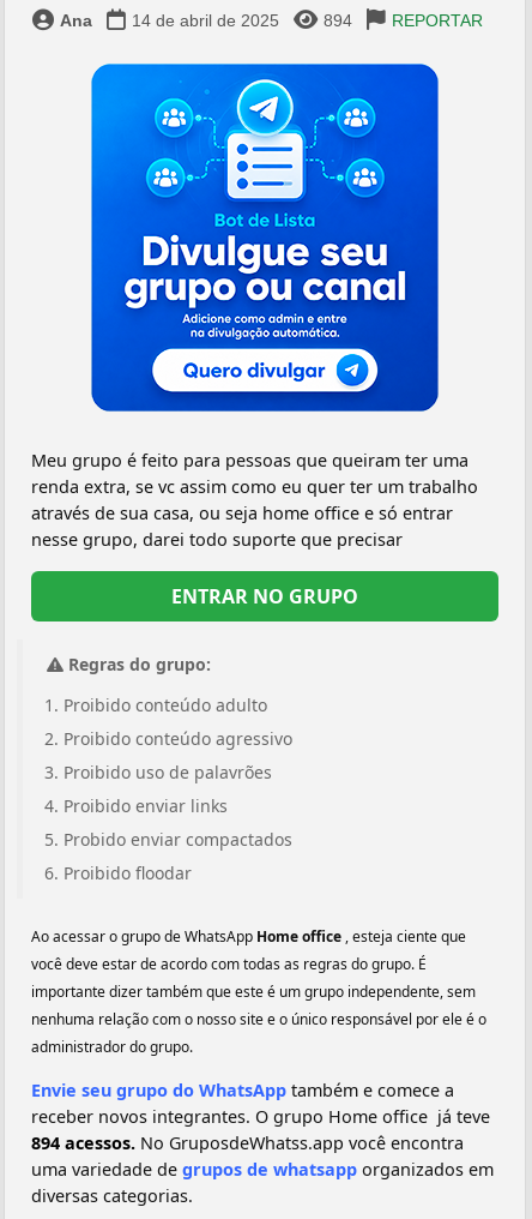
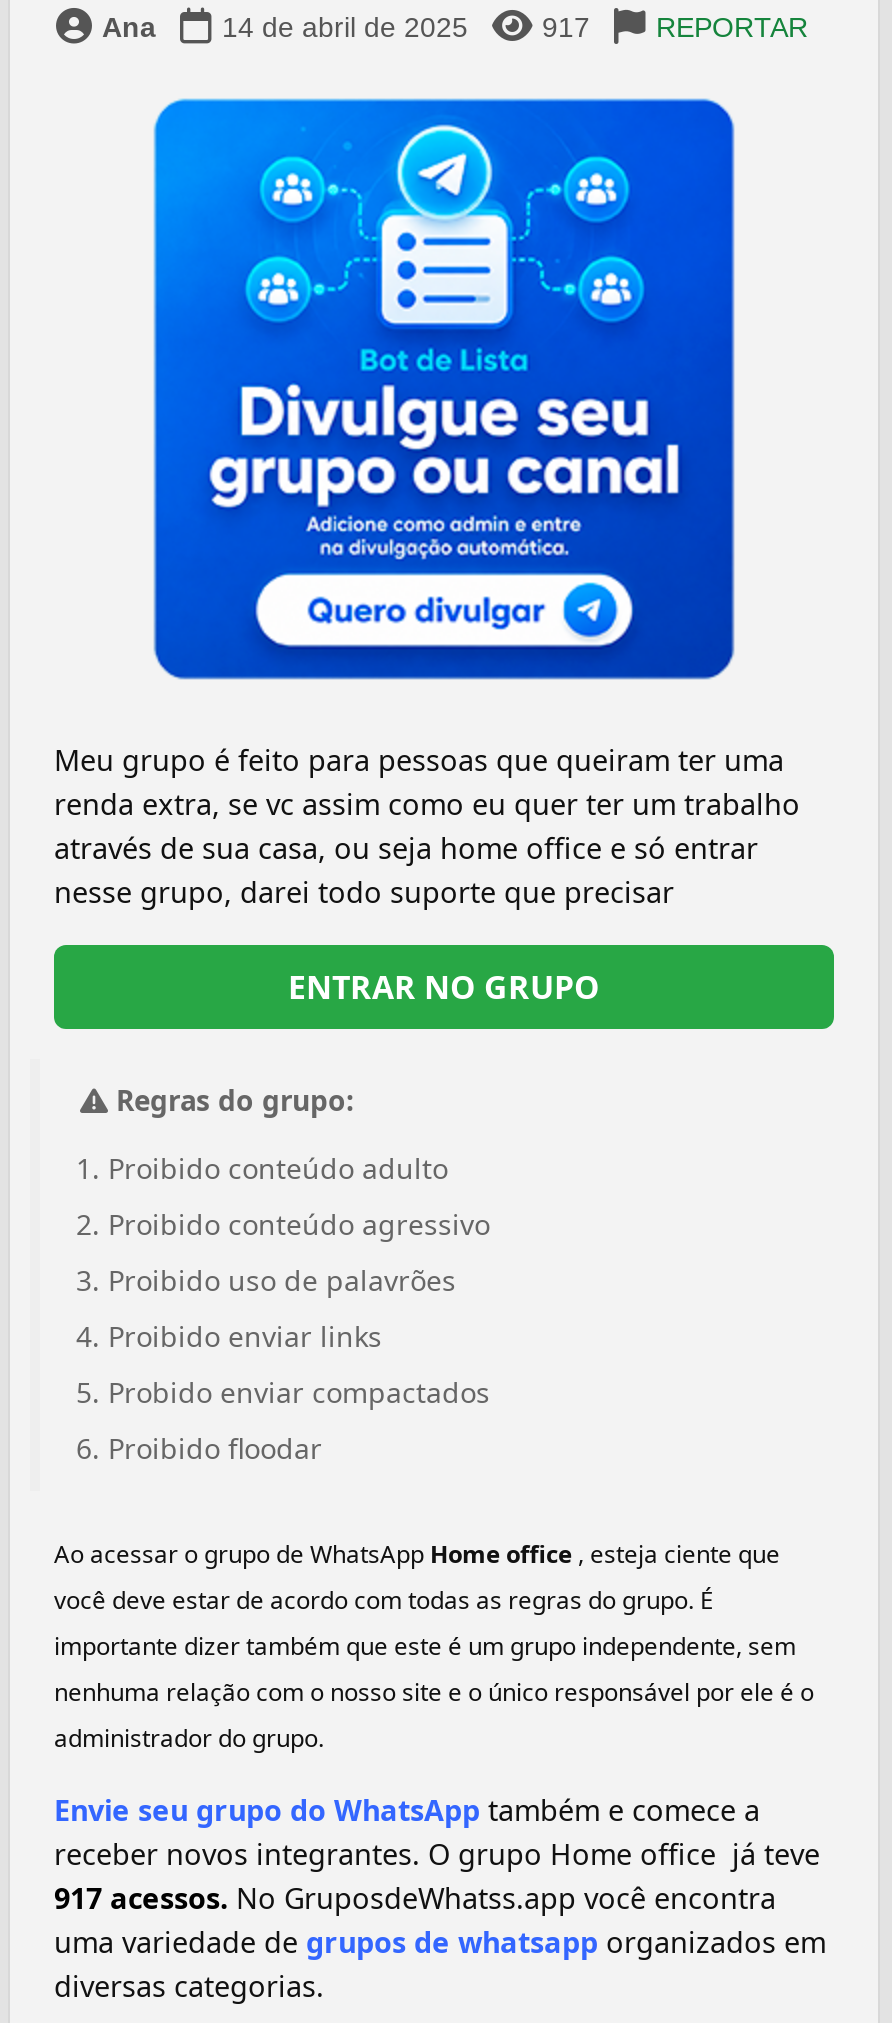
- 894
+ 917

- 894 acessos. No GruposdeWhatss.app você encontra
+ 917 acessos. No GruposdeWhatss.app você encontra
